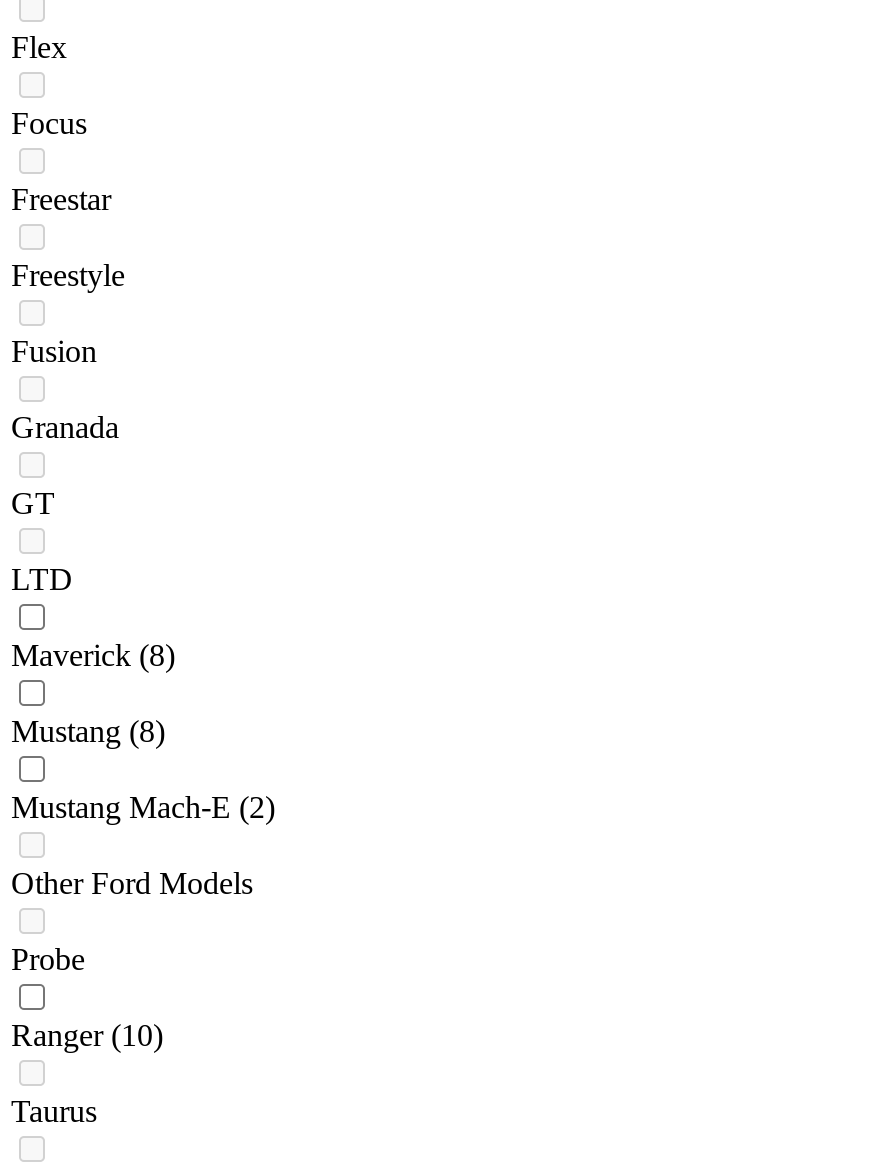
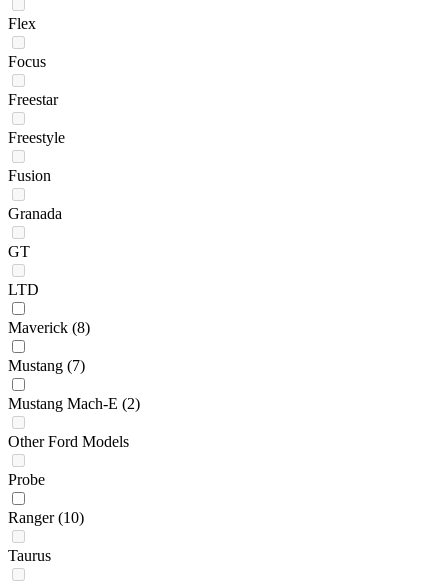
- Mustang (8)
+ Mustang (7)
